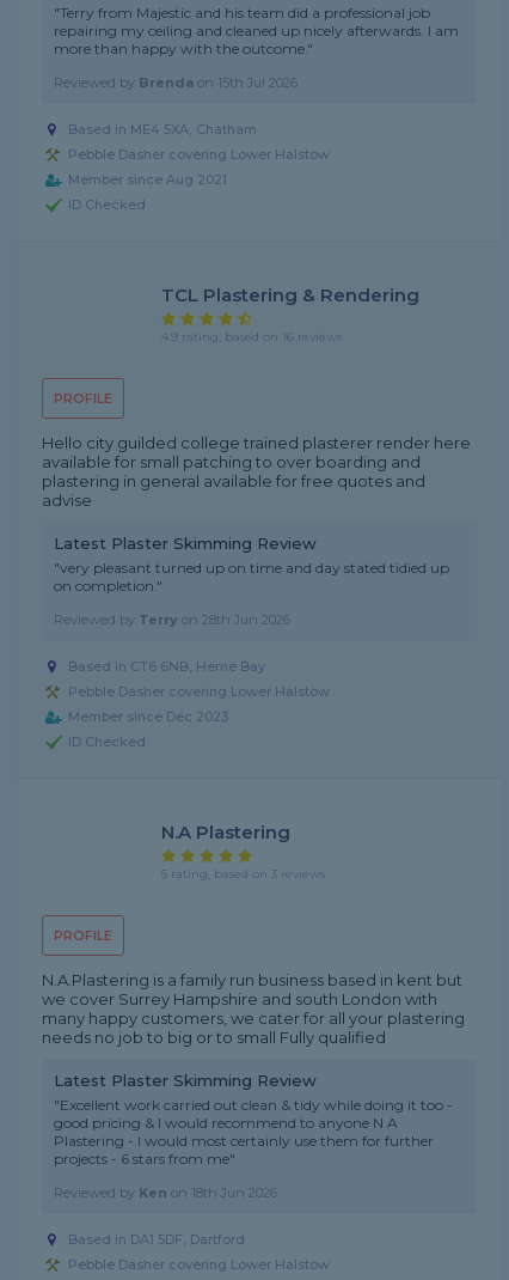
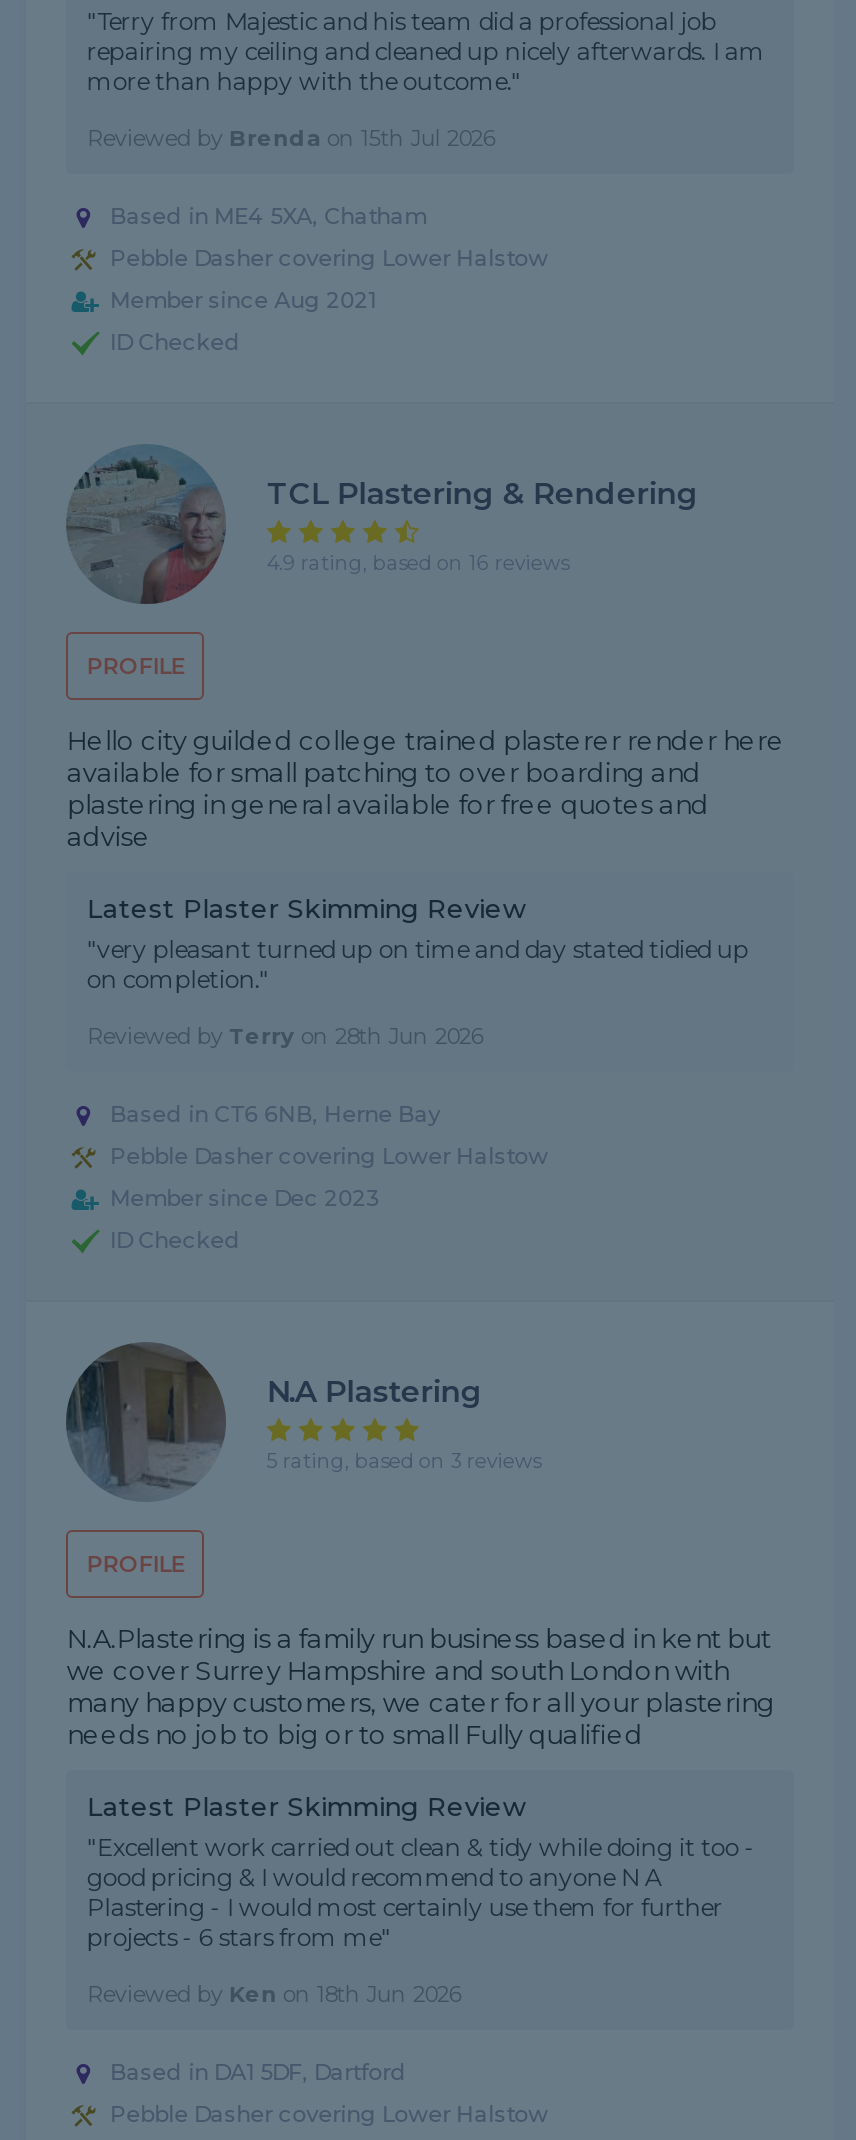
+ [image]

+ [image]
